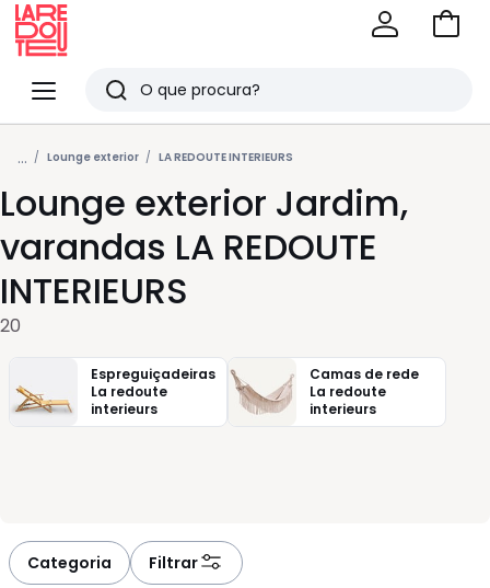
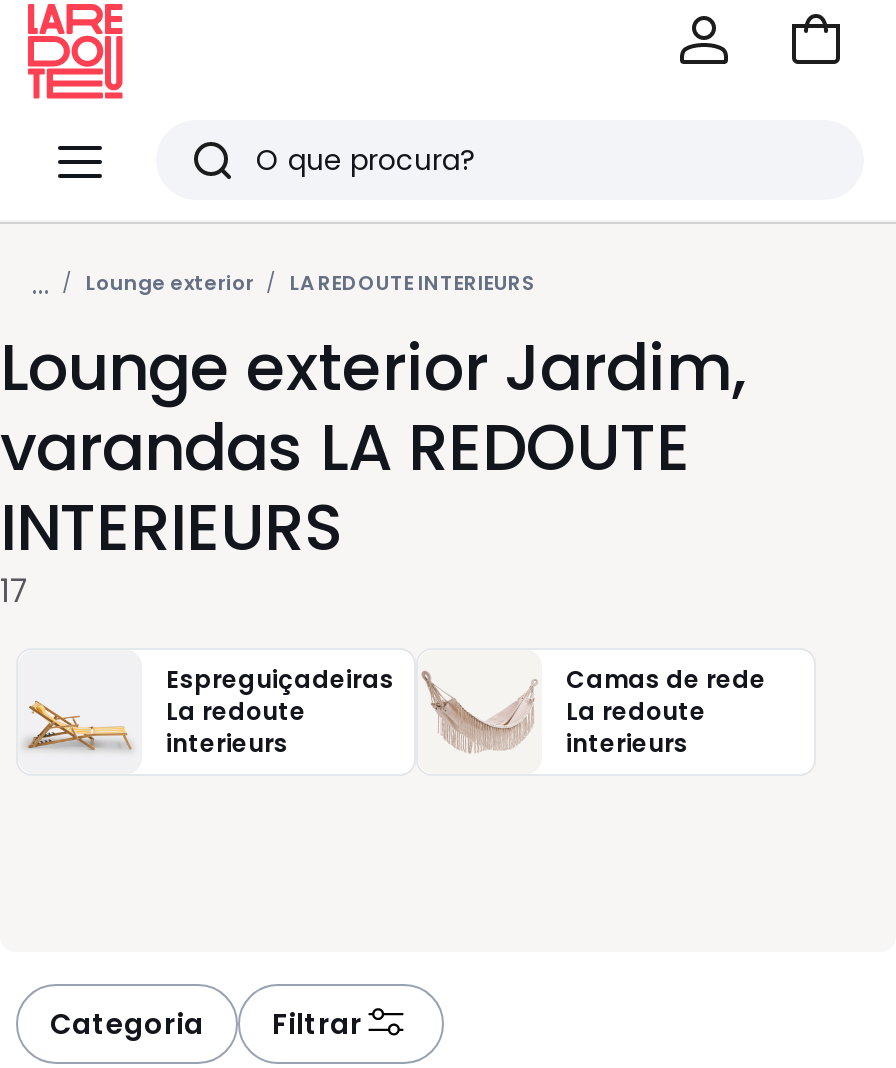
- 20
+ 17
